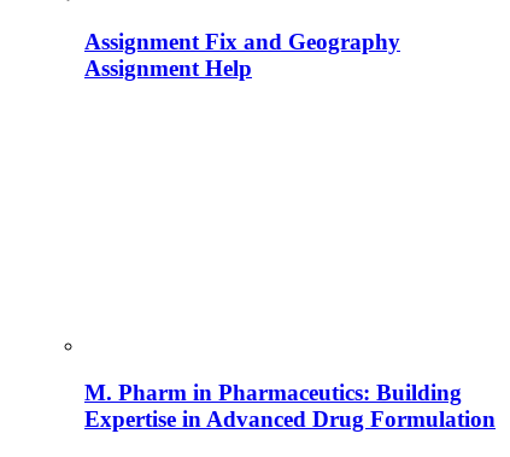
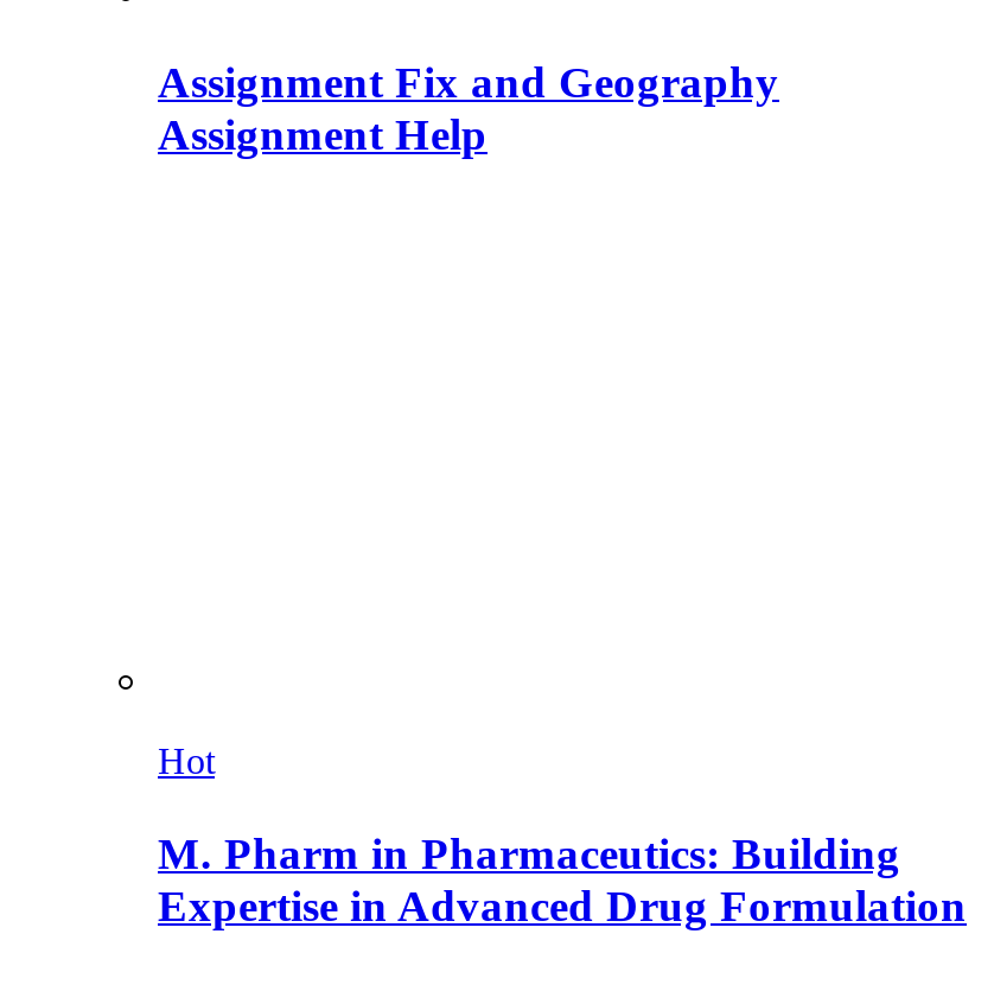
+ Hot
